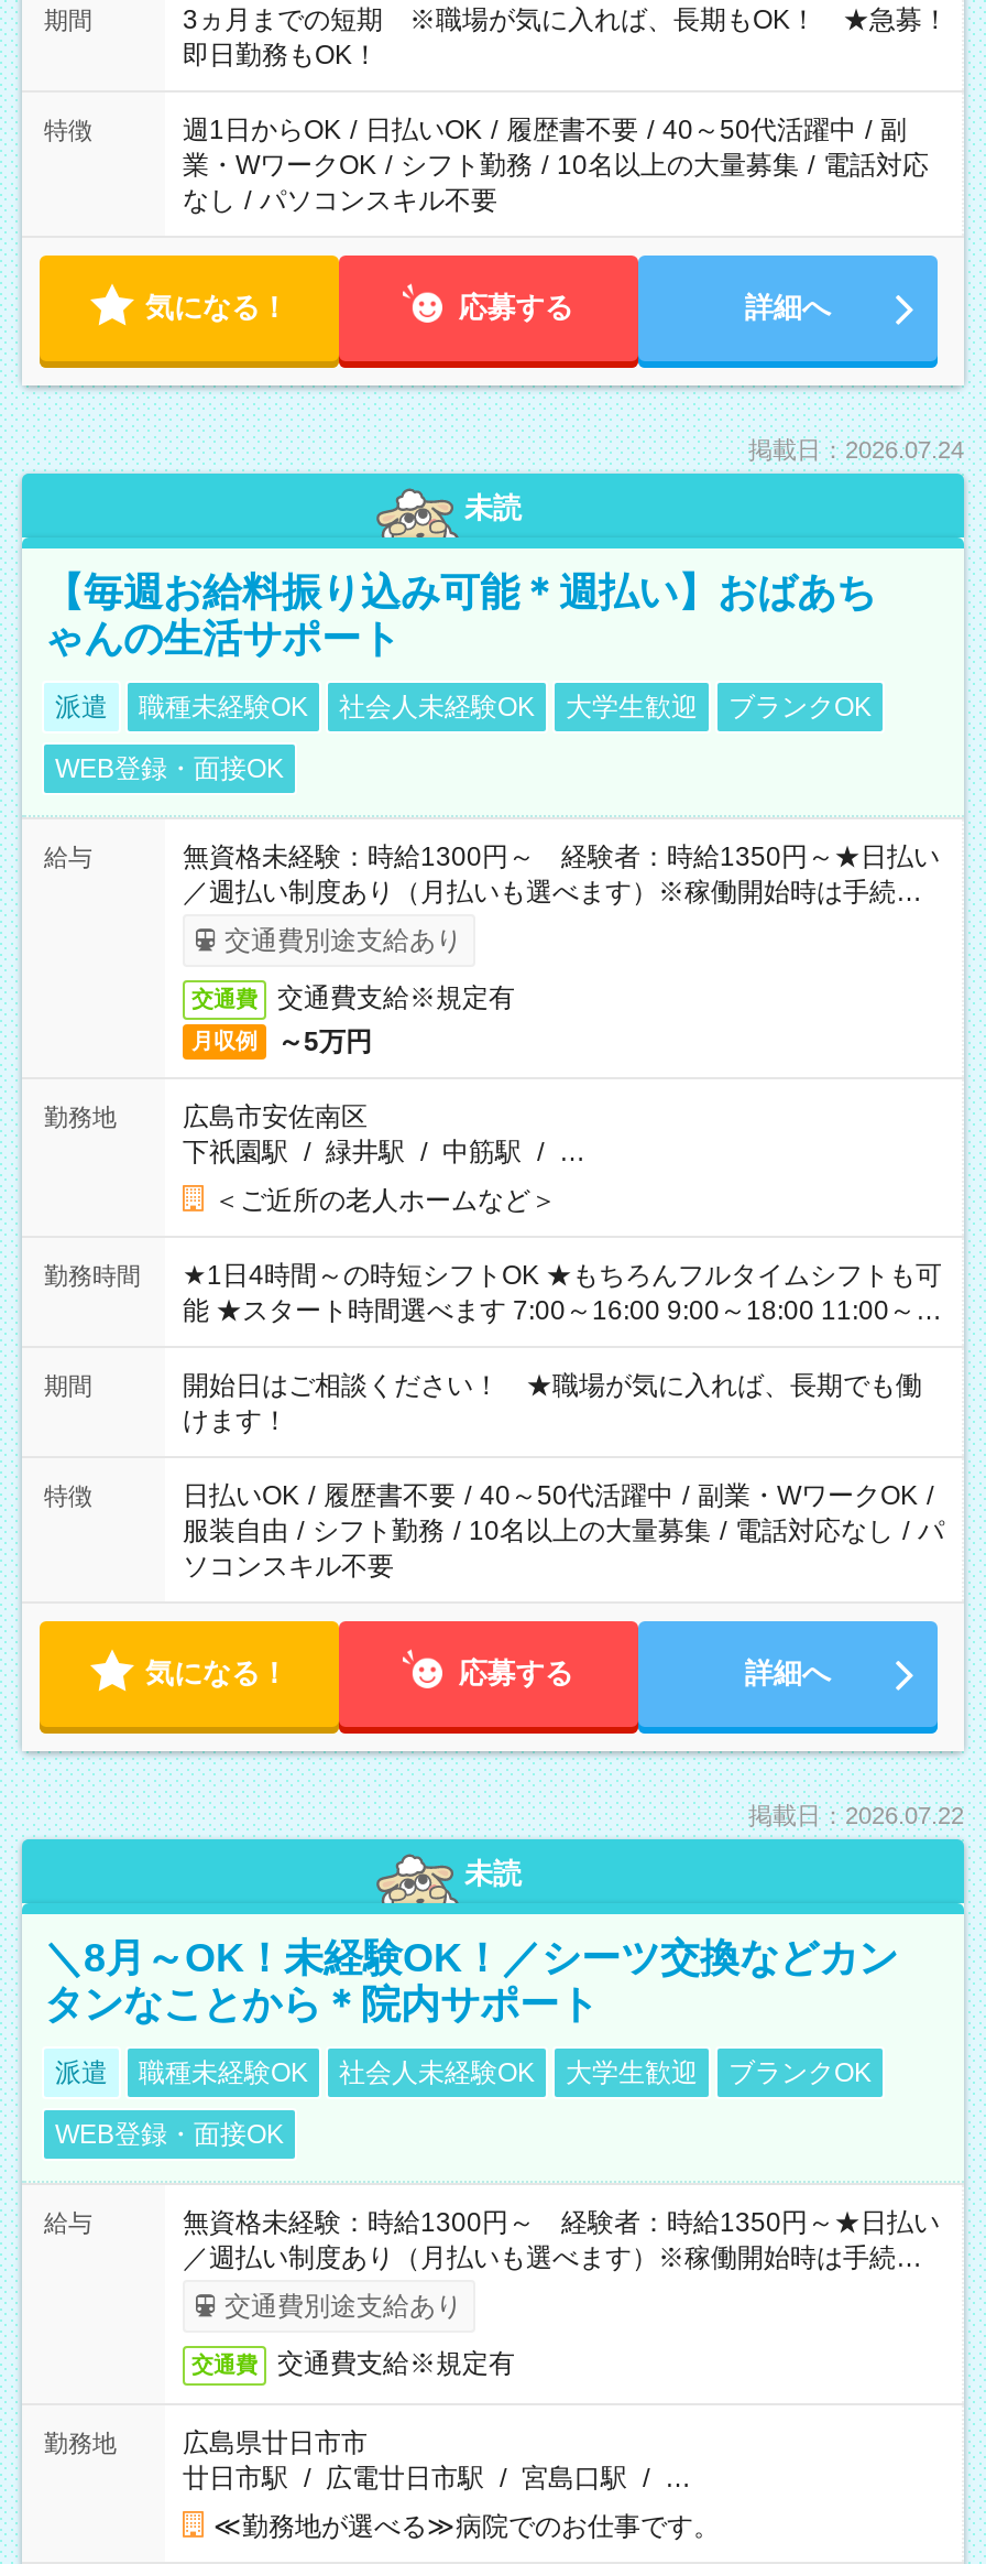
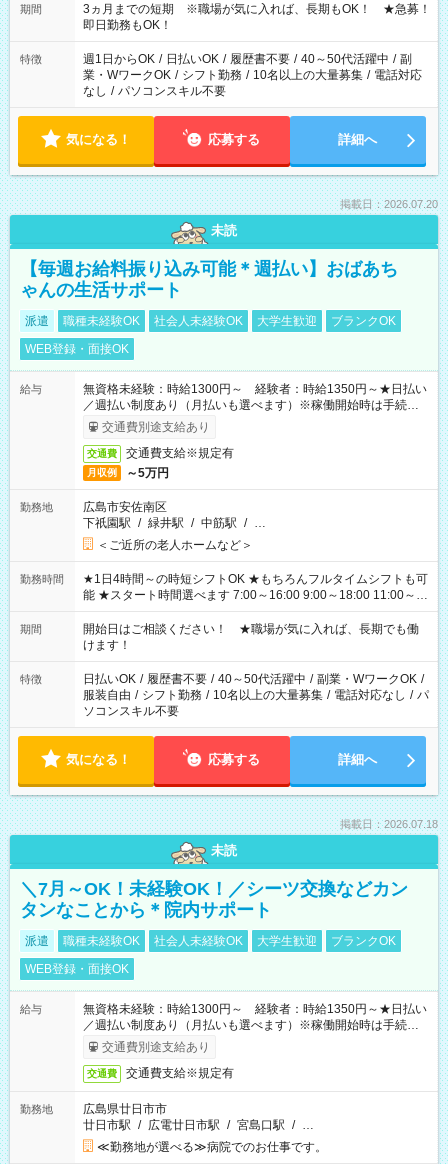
- 掲載日：2026.07.24
+ 掲載日：2026.07.20

- 掲載日：2026.07.22
+ 掲載日：2026.07.18

- ＼8月～OK！未経験OK！／シーツ交換などカン
+ ＼7月～OK！未経験OK！／シーツ交換などカン
